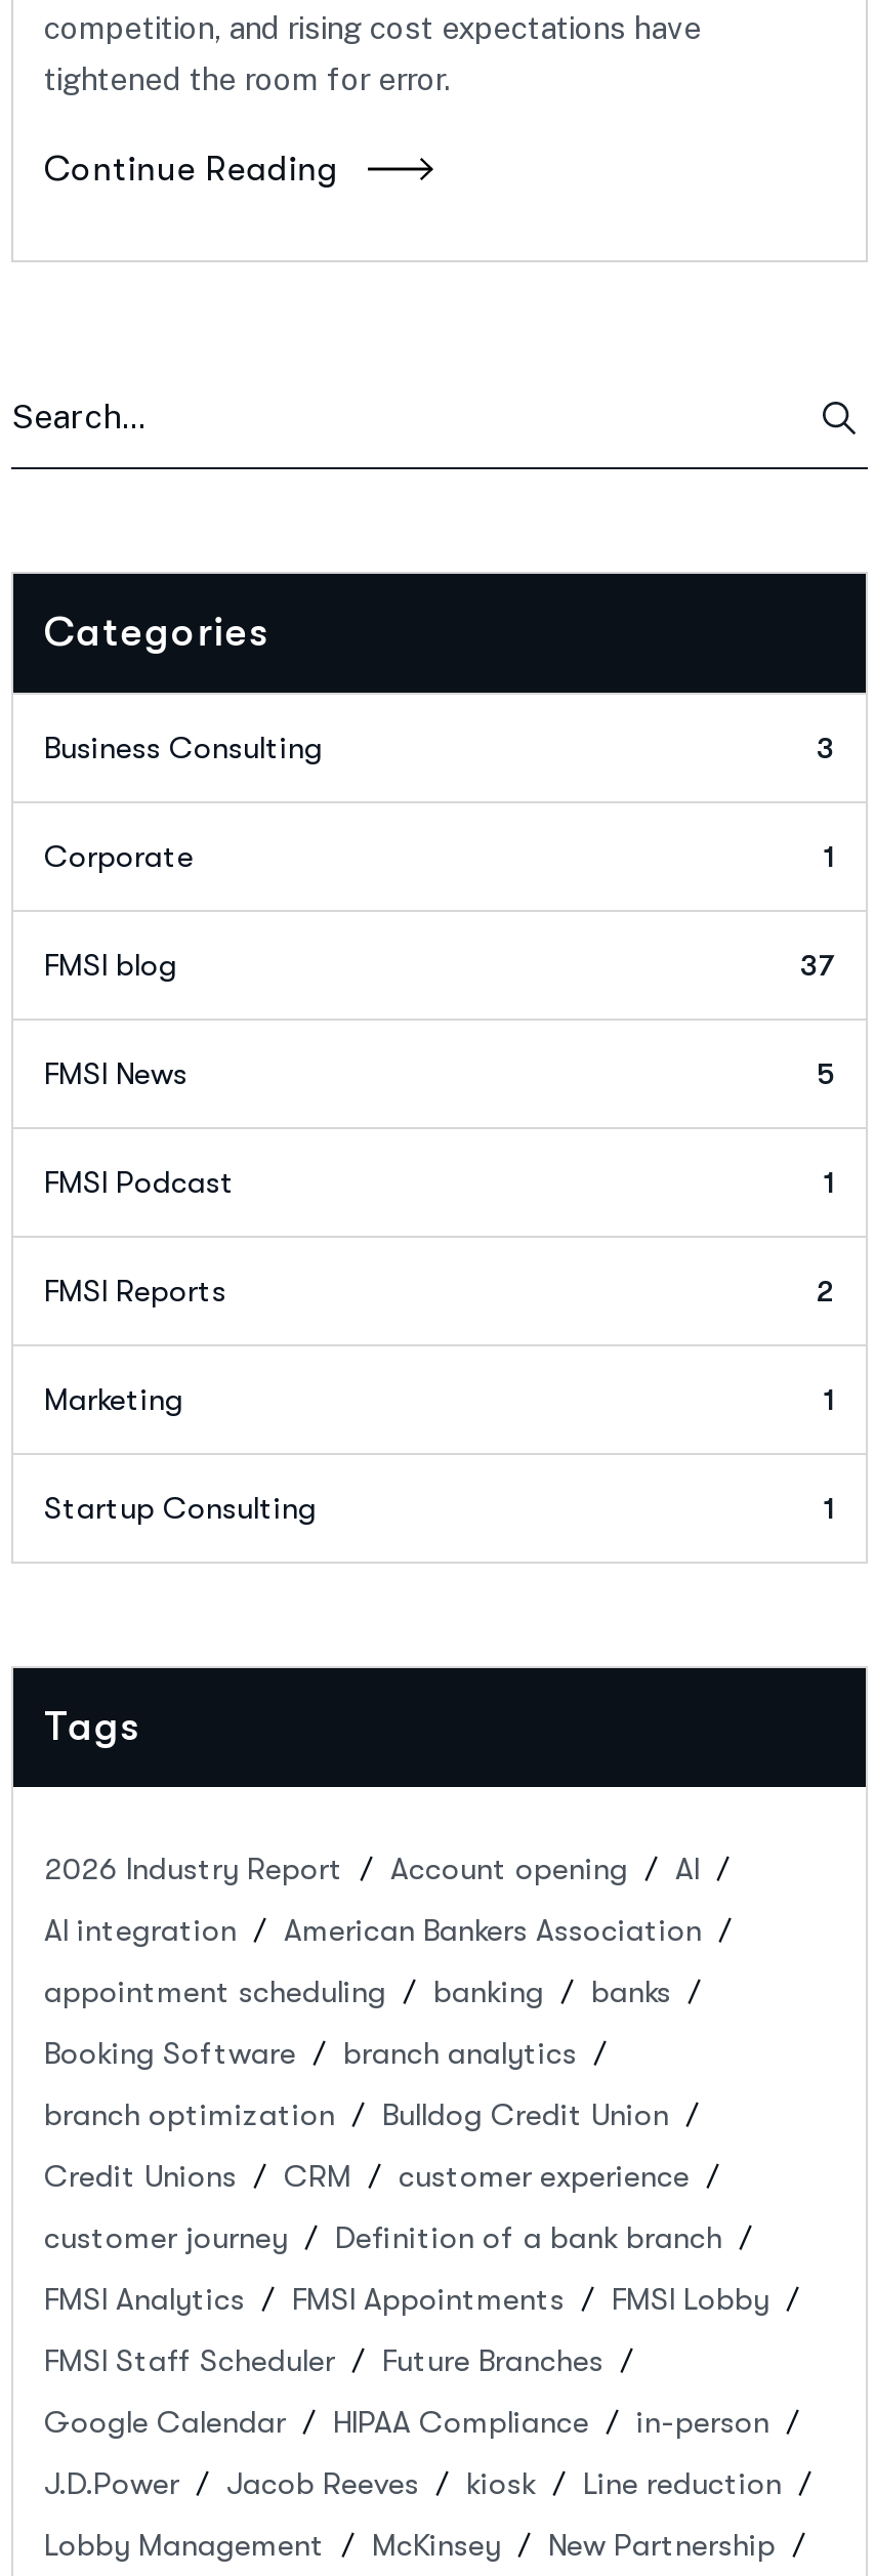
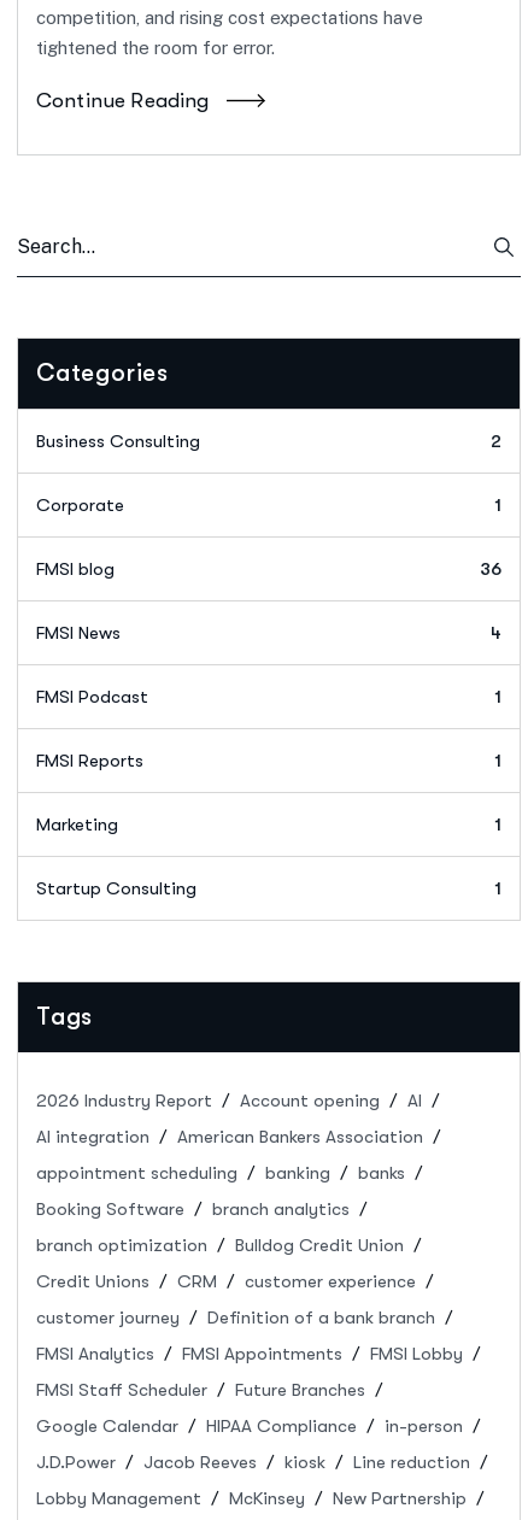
- 3
+ 2

- 37
+ 36

- 5
+ 4

- 2
+ 1
